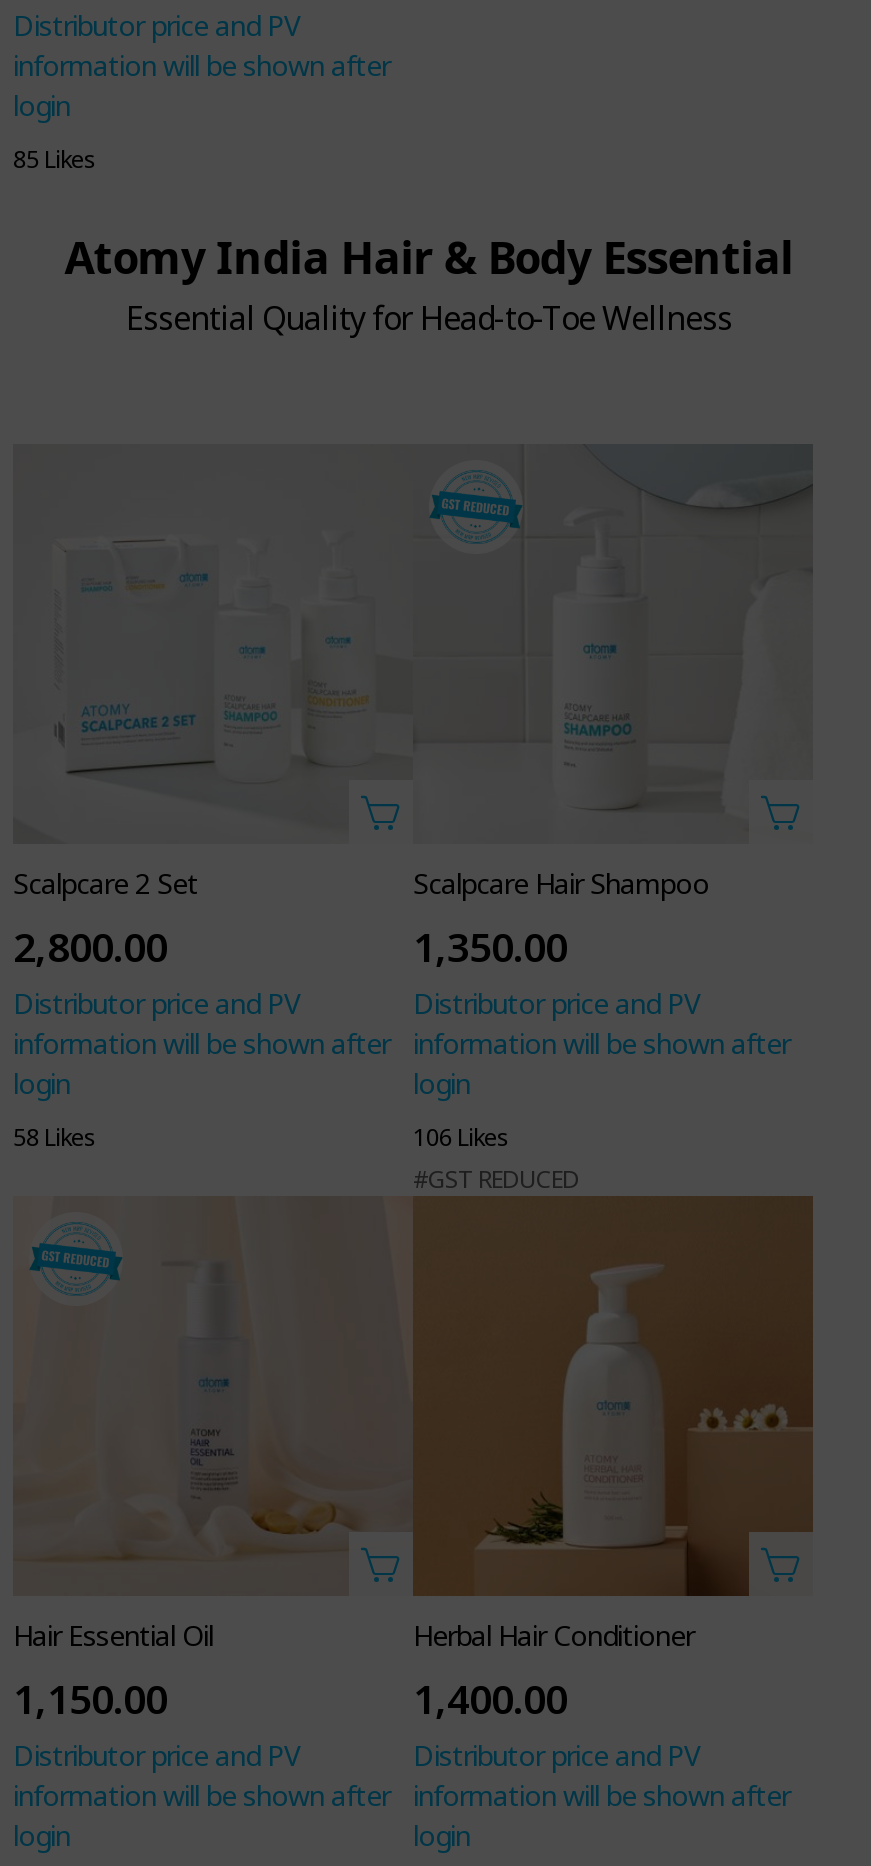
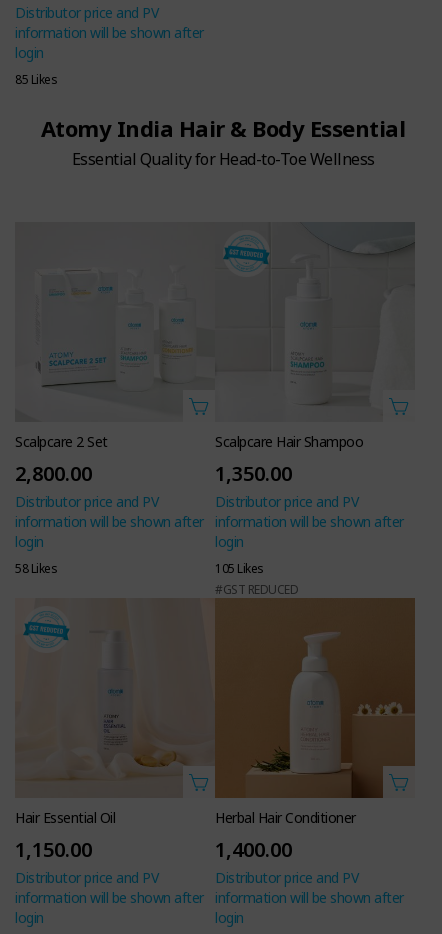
- 106 Likes
+ 105 Likes
